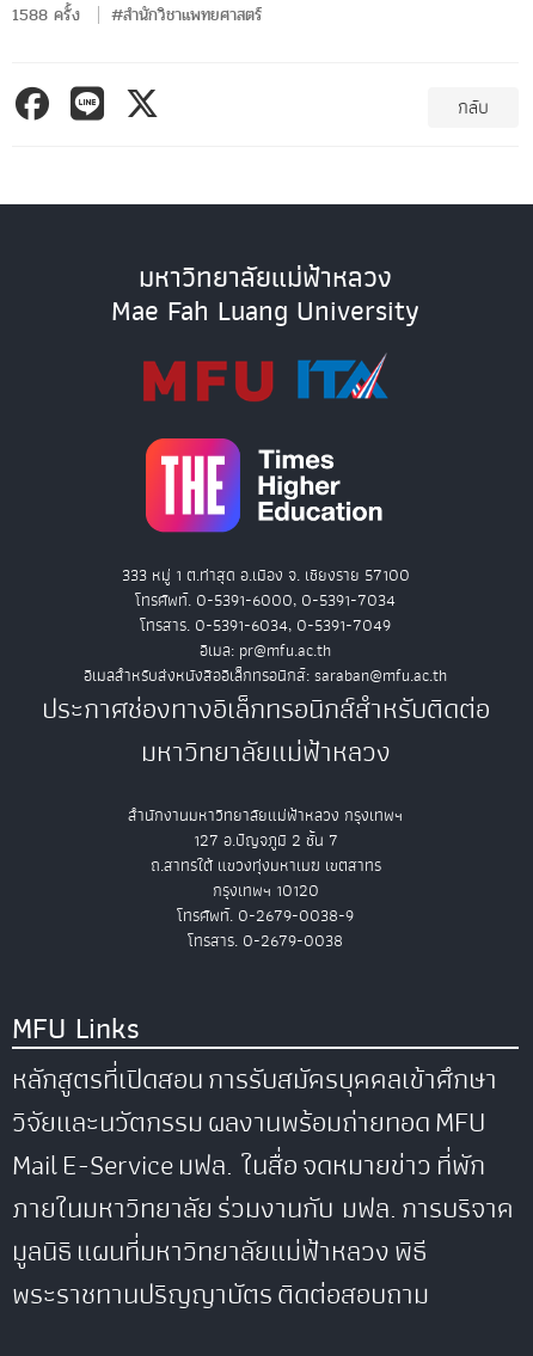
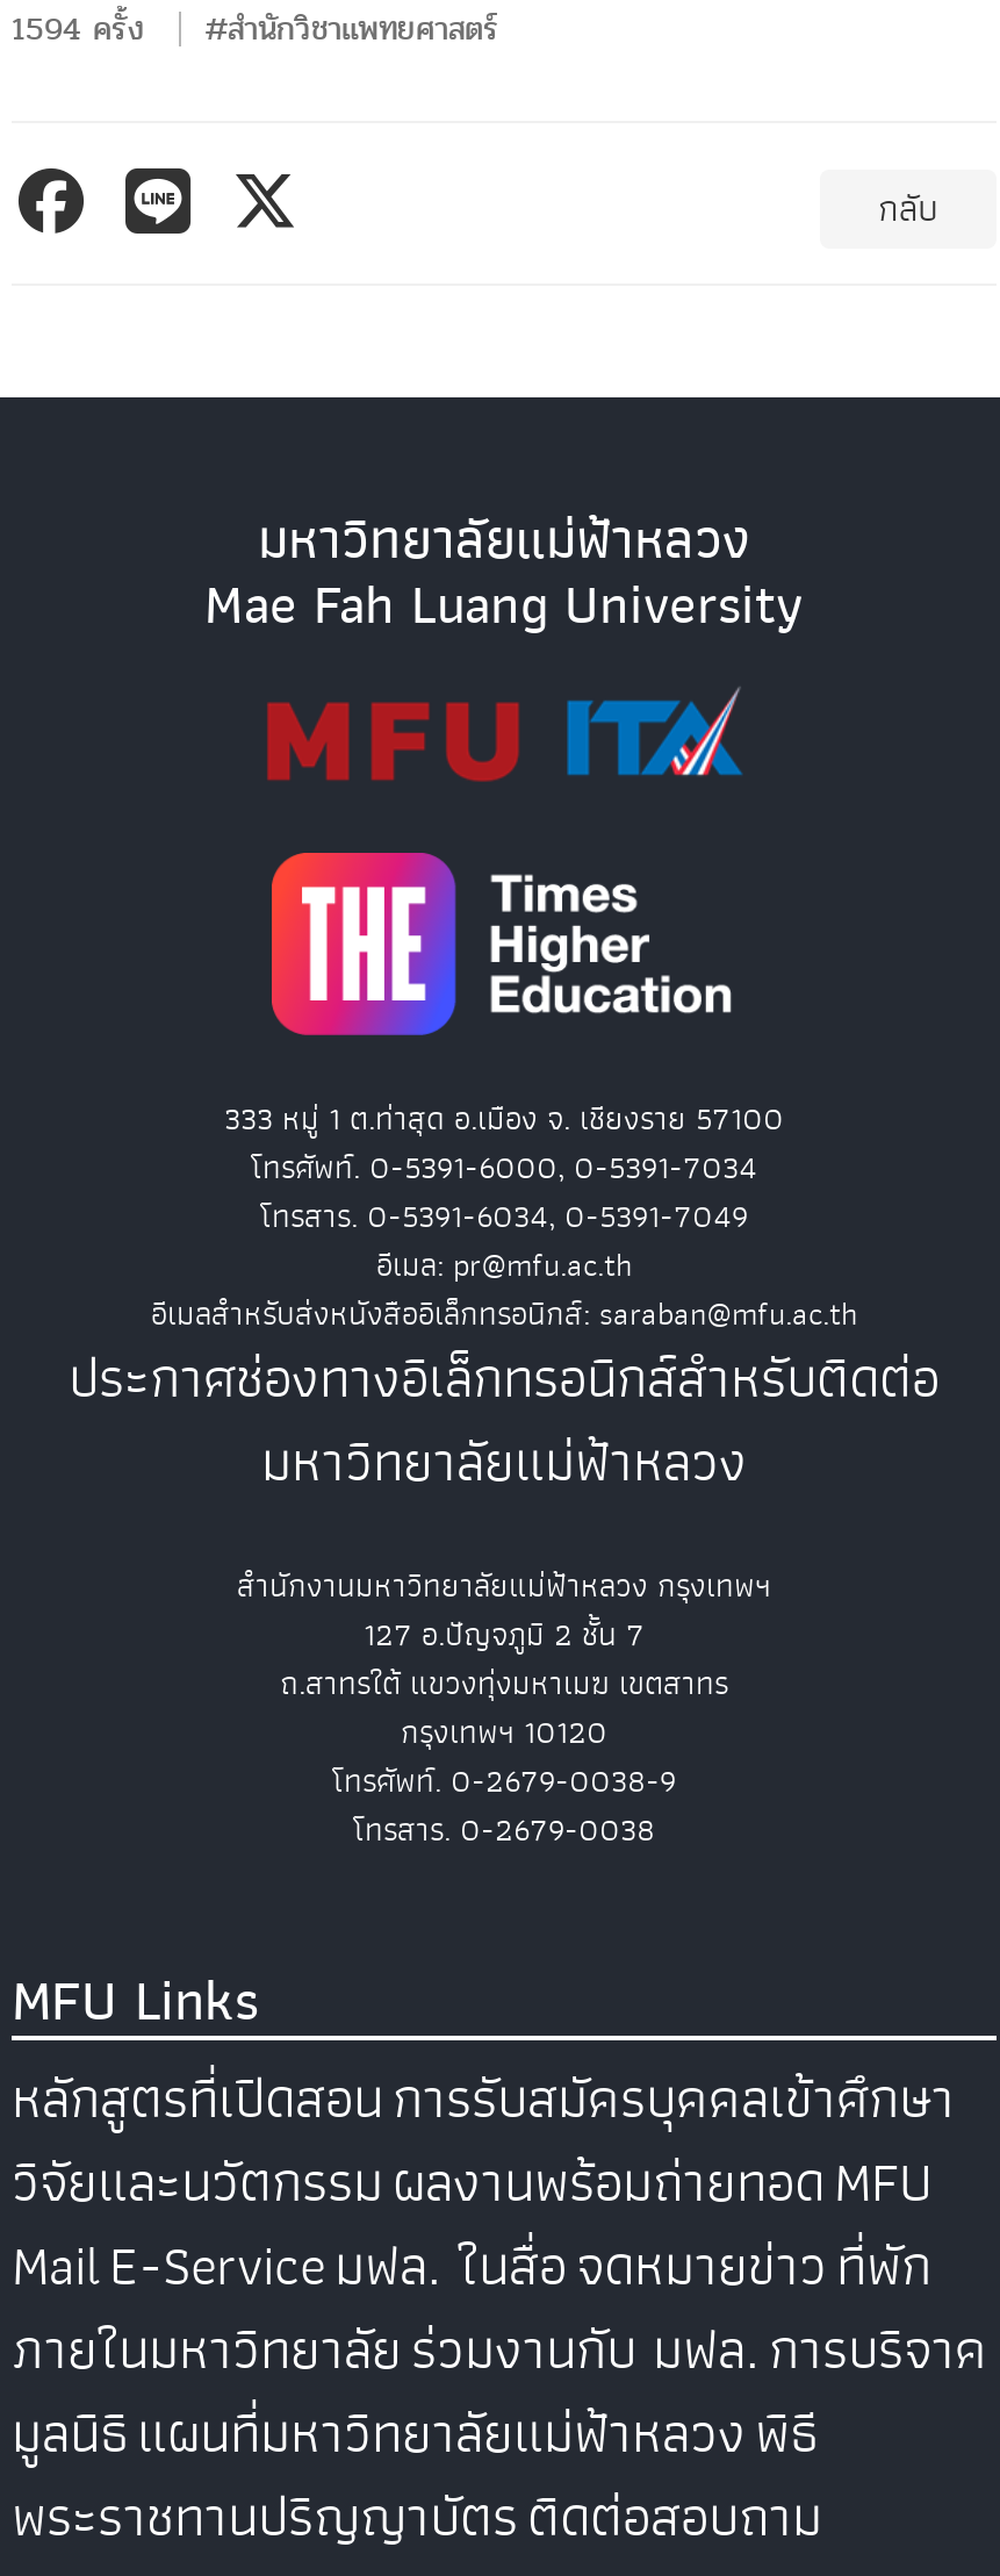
- 1588 ครั้ง #สำนักวิชาแพทยศาสตร์
+ 1594 ครั้ง #สำนักวิชาแพทยศาสตร์
